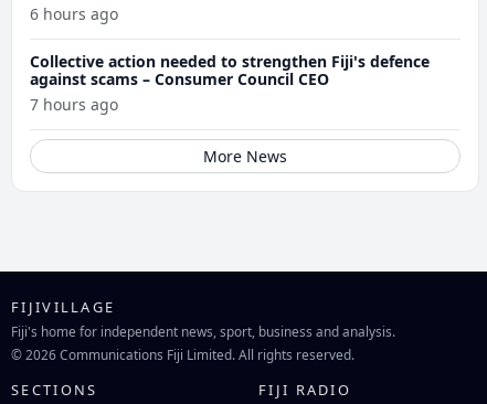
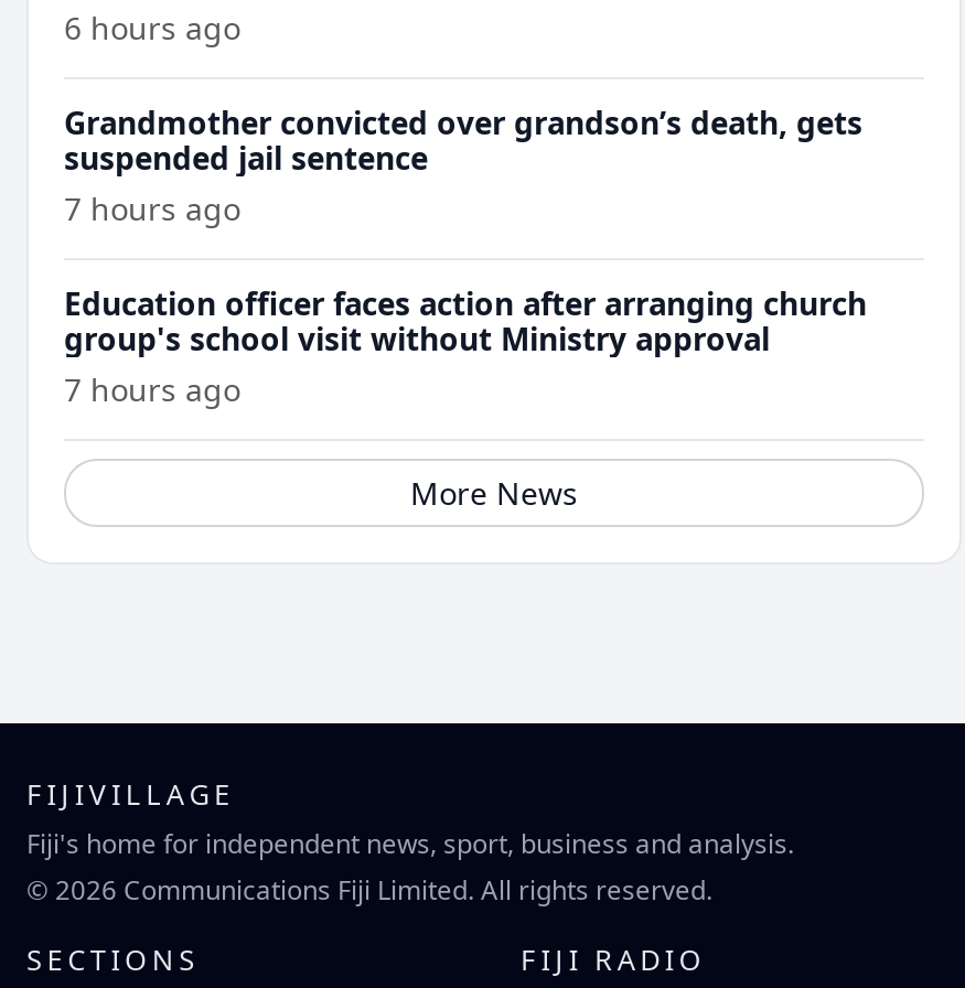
- Collective action needed to strengthen Fiji's defence
- against scams – Consumer Council CEO
+ Grandmother convicted over grandson’s death, gets
+ suspended jail sentence
+ 7 hours ago
+ Education officer faces action after arranging church
+ group's school visit without Ministry approval
